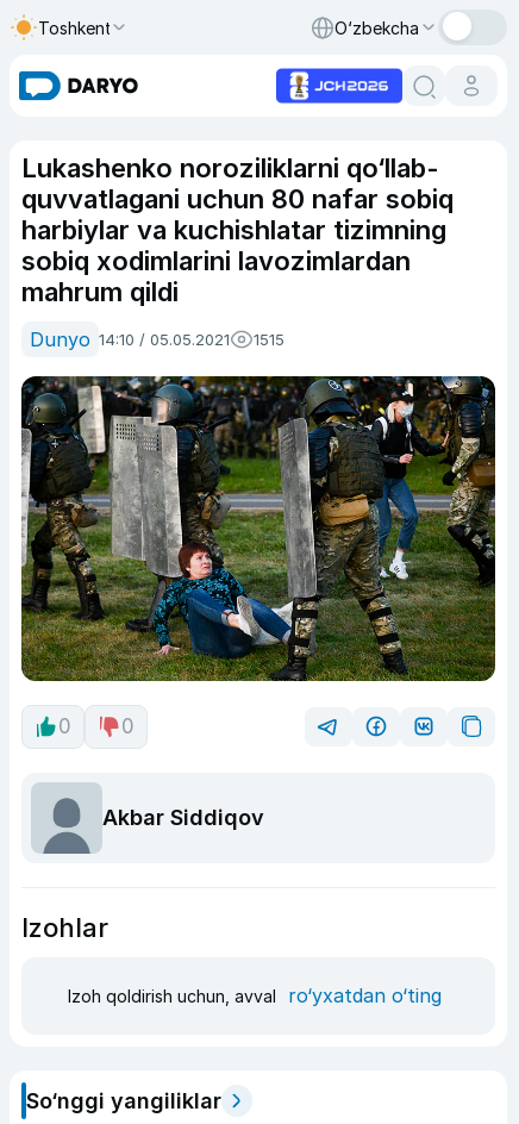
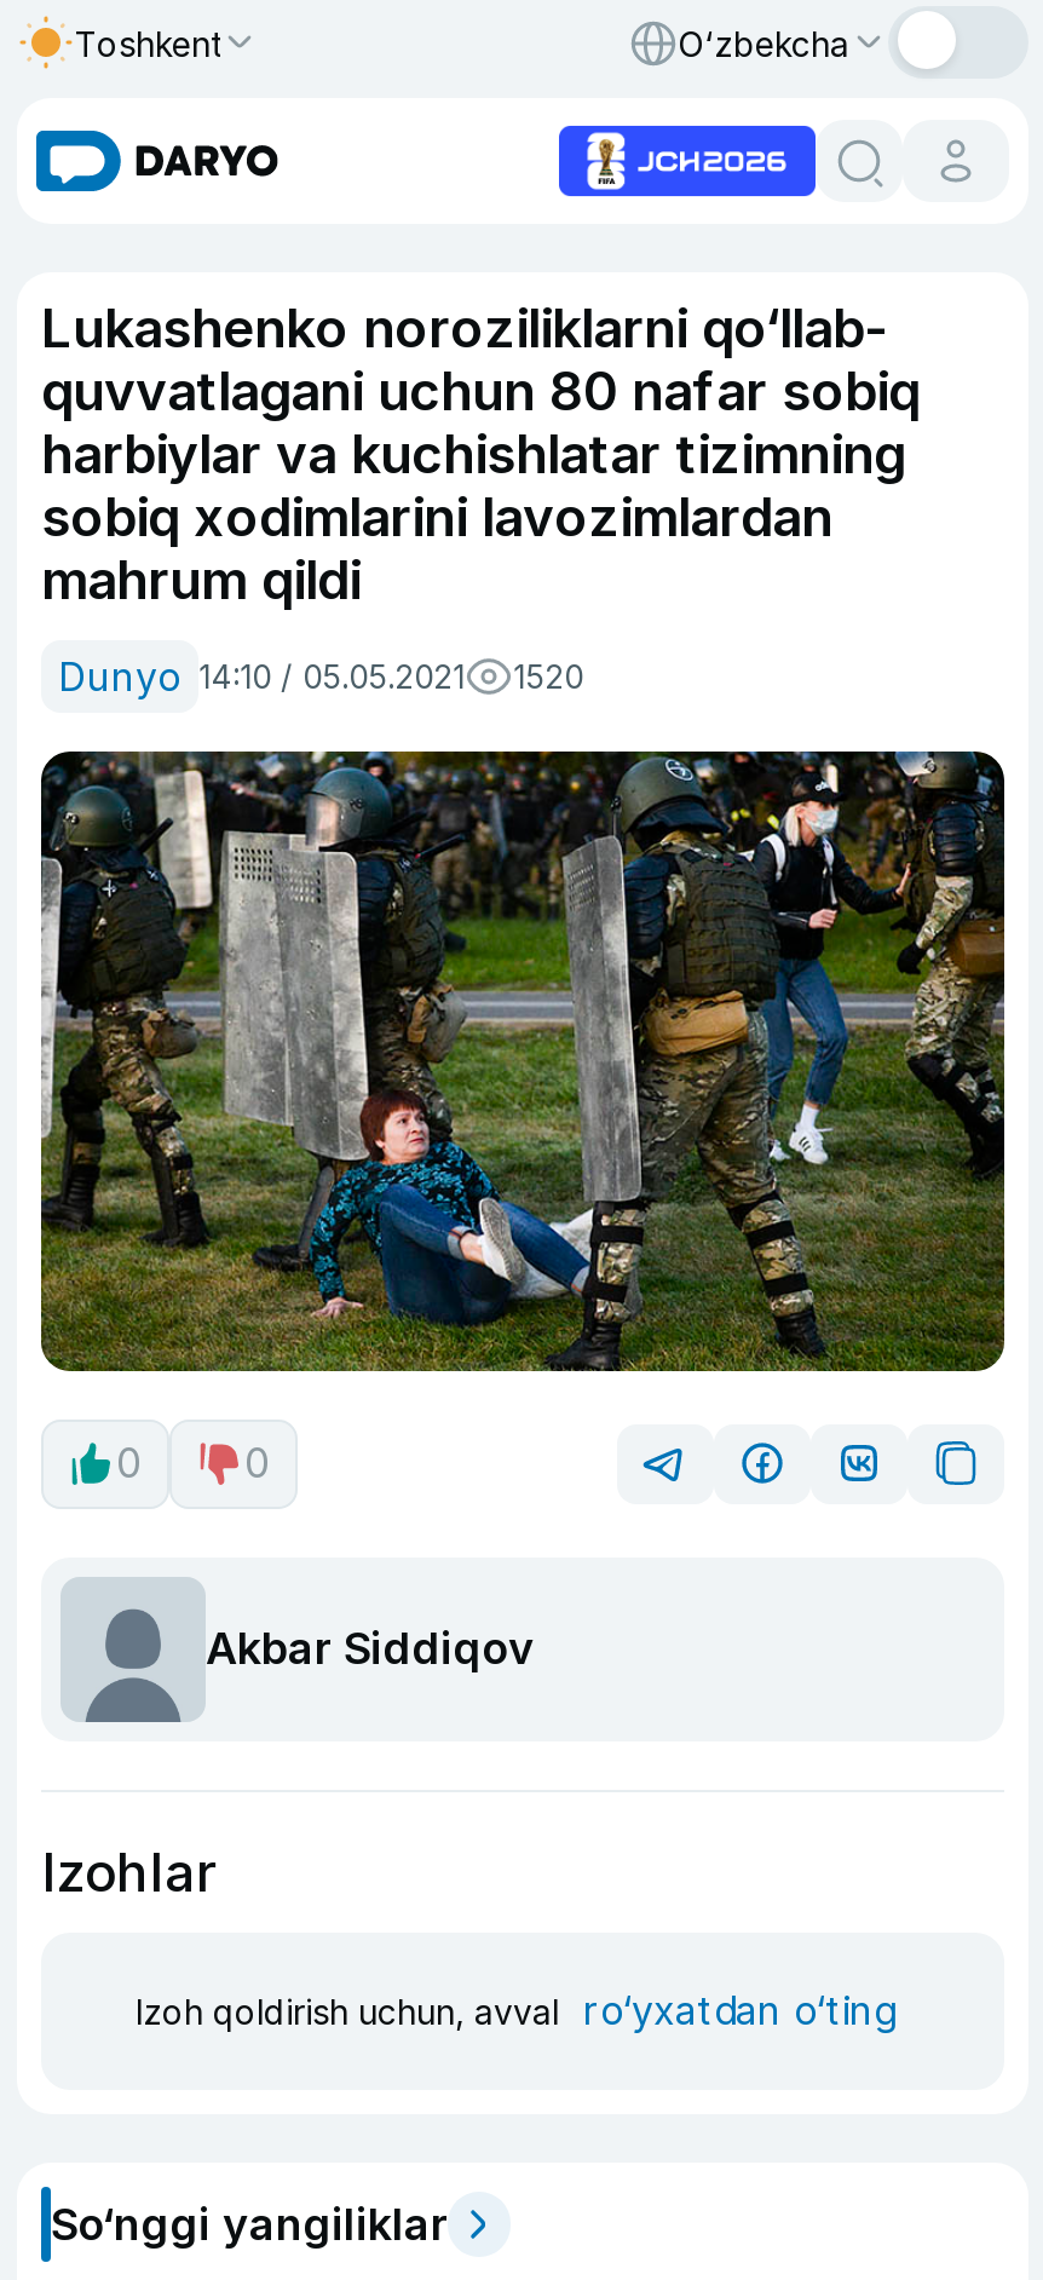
- Dunyo 14:10 / 05.05.2021 1515
+ Dunyo 14:10 / 05.05.2021 1520
